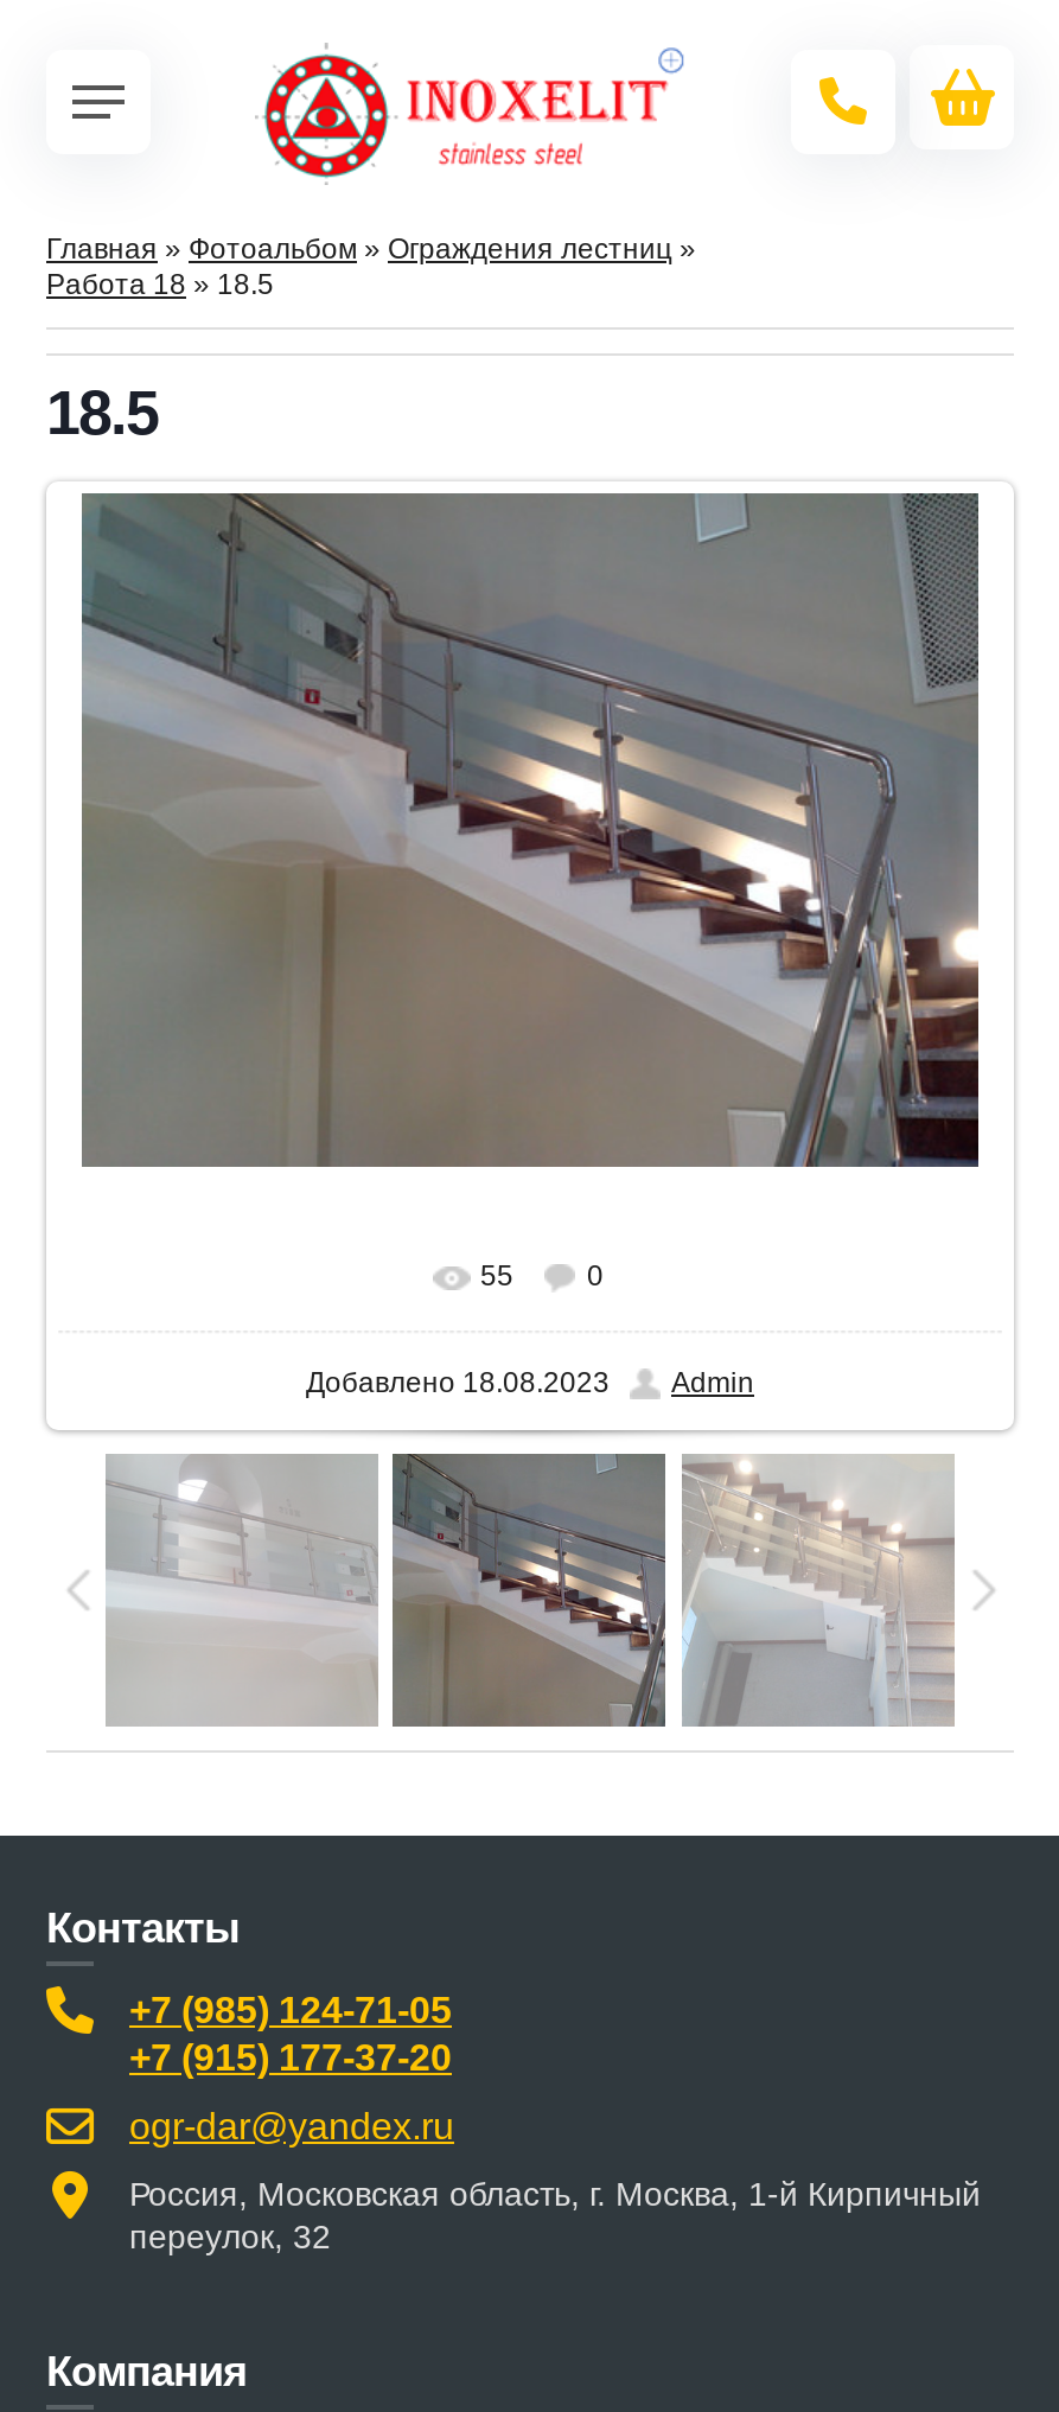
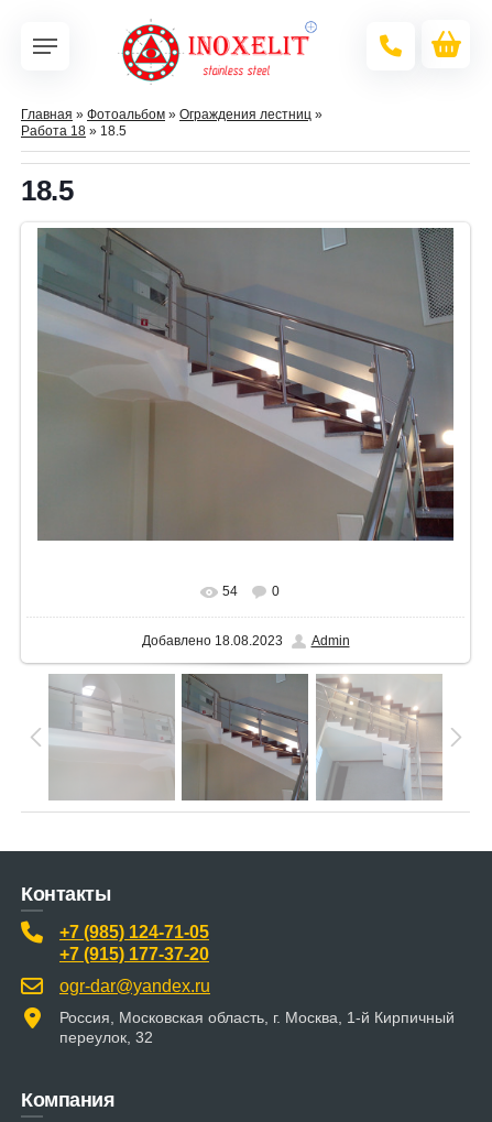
- 55
+ 54
